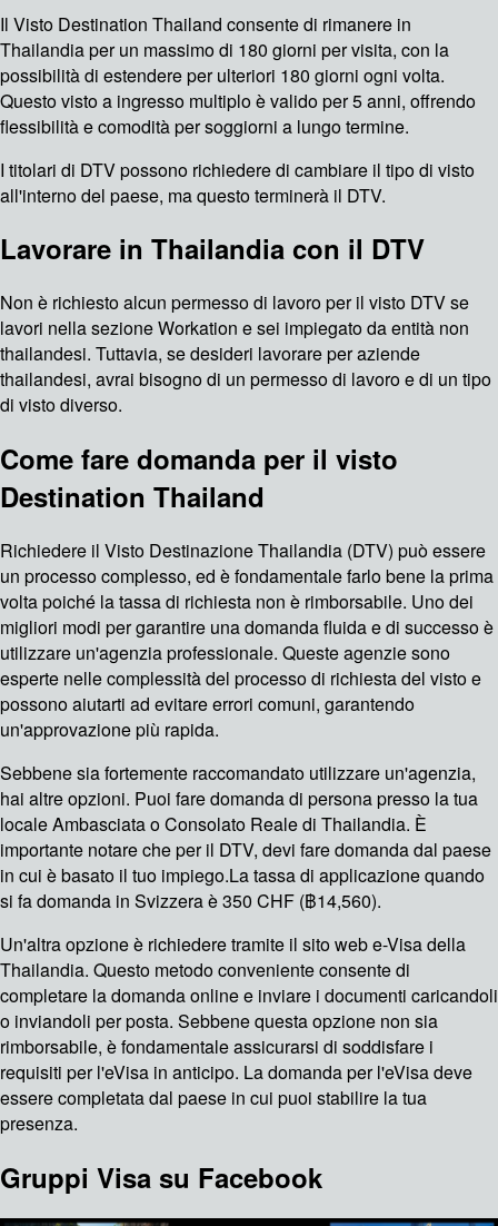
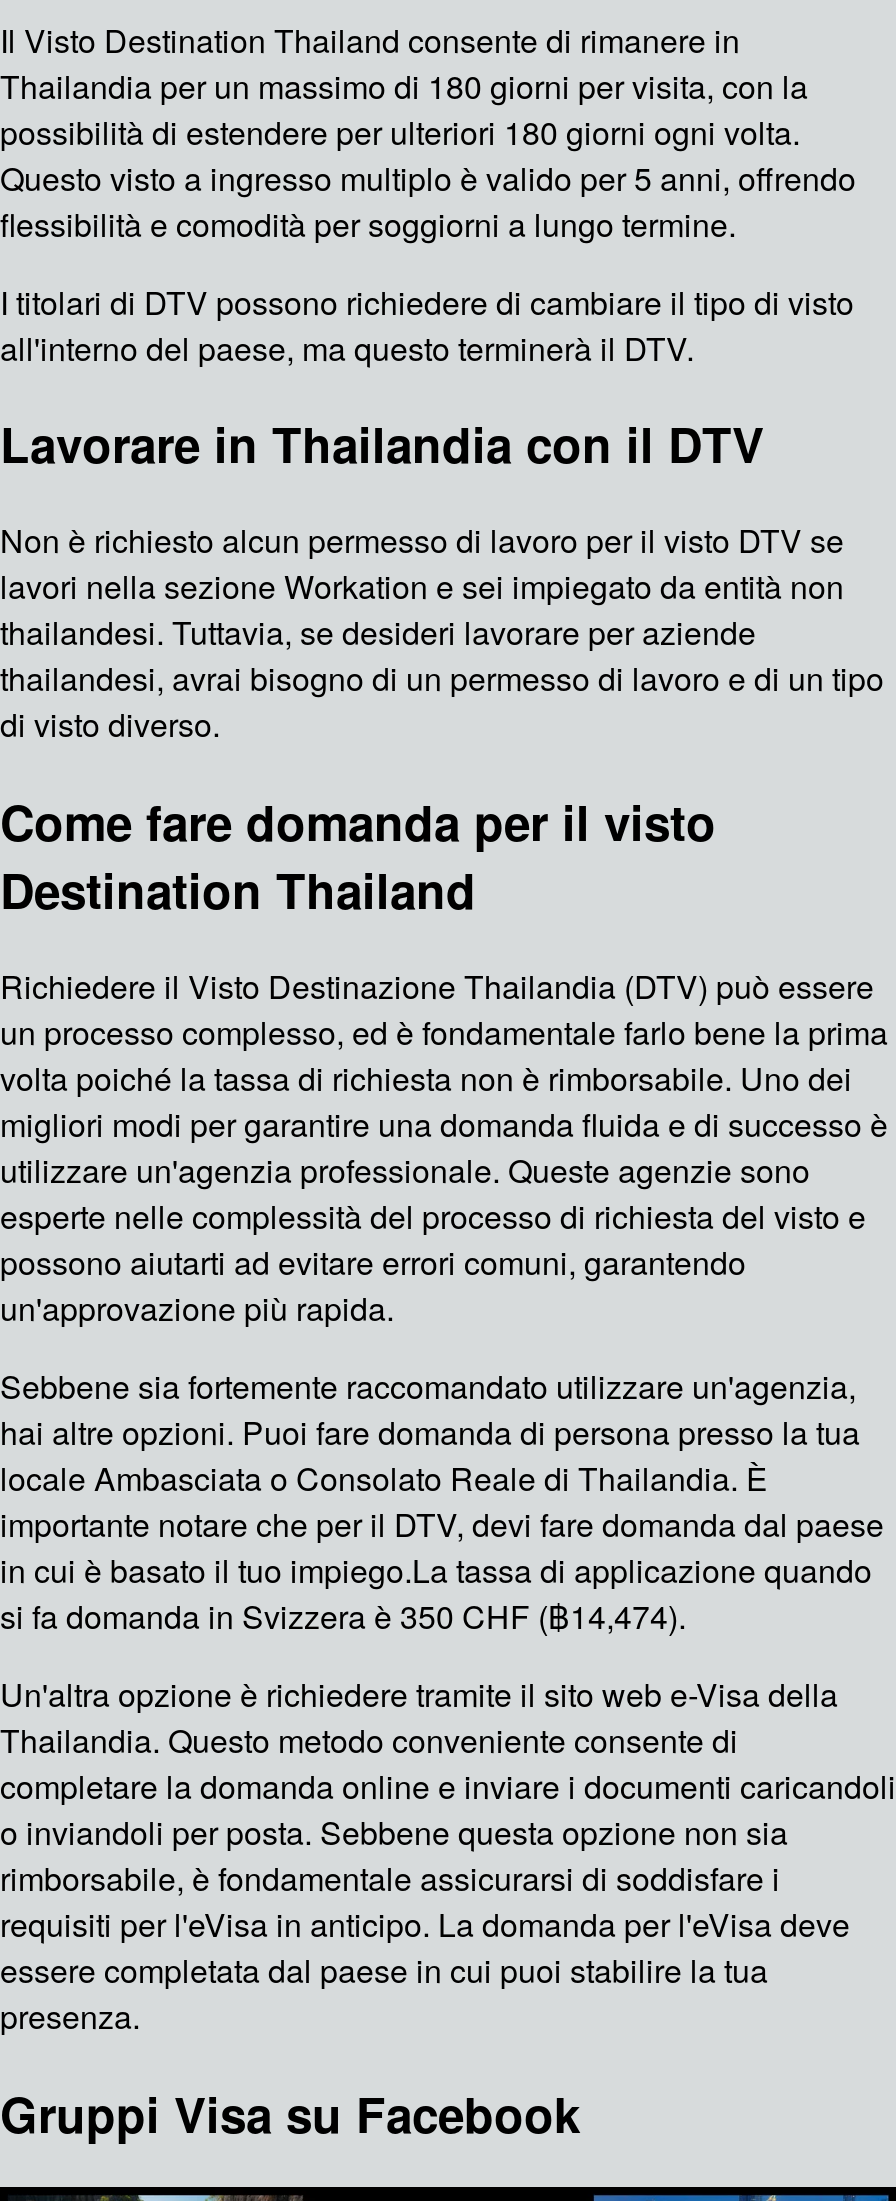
- si fa domanda in Svizzera è 350 CHF (฿14,560).
+ si fa domanda in Svizzera è 350 CHF (฿14,474).
